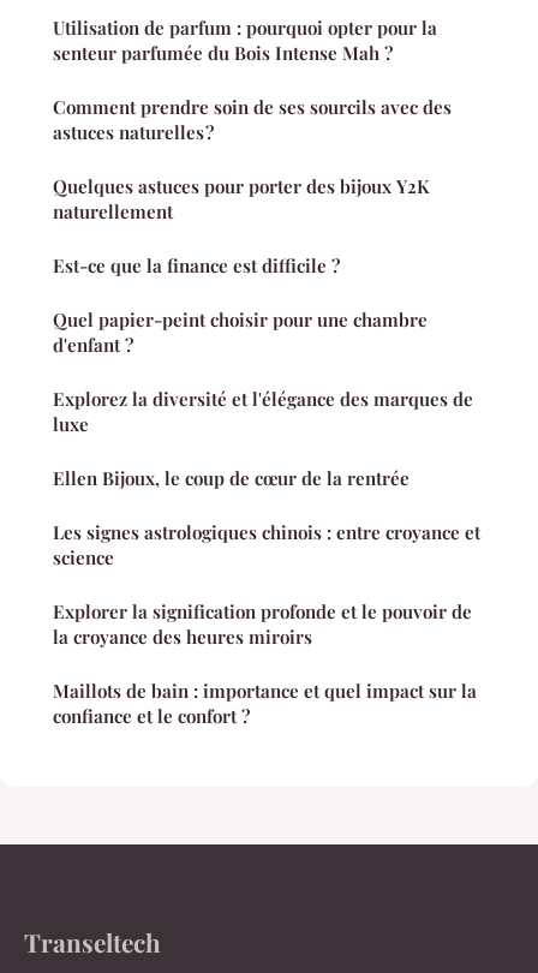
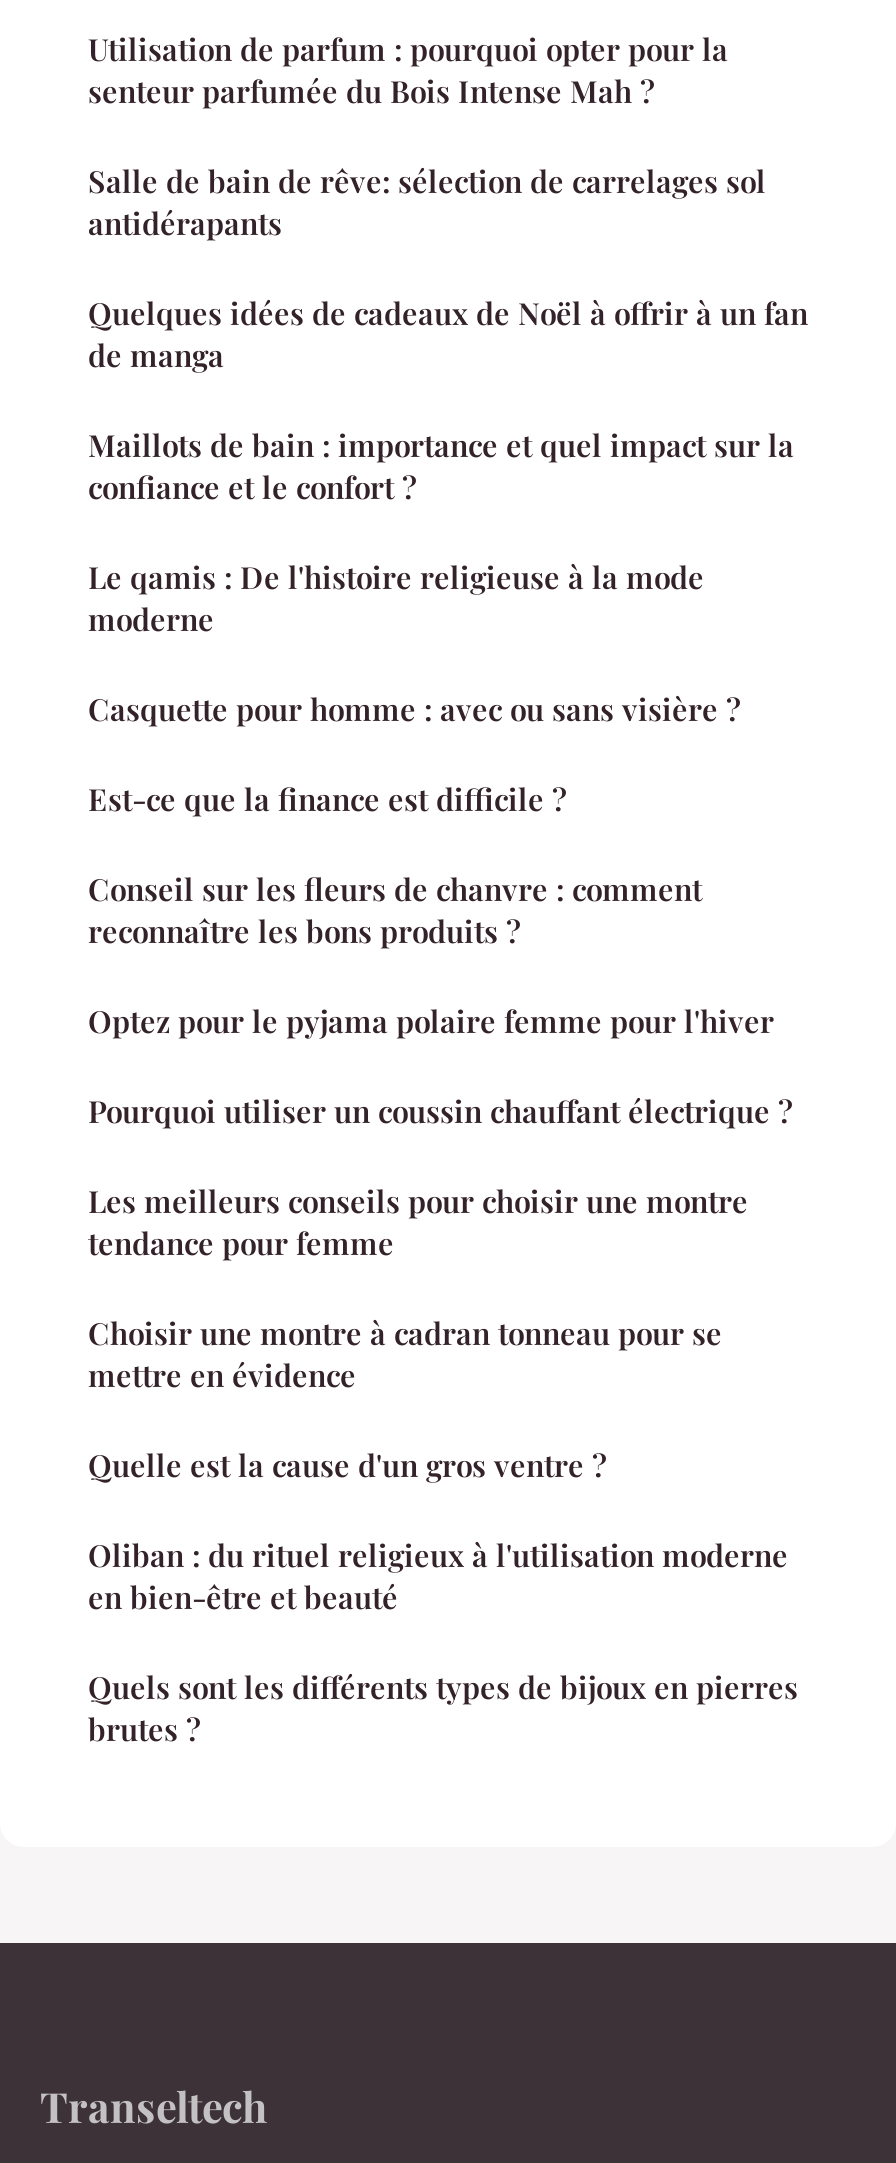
- Comment prendre soin de ses sourcils avec des
- astuces naturelles ?
- Quelques astuces pour porter des bijoux Y2K
- naturellement
- Quel papier-peint choisir pour une chambre
- d'enfant ?
- Explorez la diversité et l'élégance des marques de
- luxe
- Ellen Bijoux, le coup de cœur de la rentrée
- Les signes astrologiques chinois : entre croyance et
- science
- Explorer la signification profonde et le pouvoir de
- la croyance des heures miroirs
+ Salle de bain de rêve: sélection de carrelages sol
+ antidérapants
+ Quelques idées de cadeaux de Noël à offrir à un fan
+ de manga

moved down: Est-ce que la finance est difficile ?

moved up: Maillots de bain : importance et quel impact sur la | confiance et le confort ?

+ Le qamis : De l'histoire religieuse à la mode
+ moderne
+ Casquette pour homme : avec ou sans visière ?
+ Conseil sur les fleurs de chanvre : comment
+ reconnaître les bons produits ?
+ Optez pour le pyjama polaire femme pour l'hiver
+ Pourquoi utiliser un coussin chauffant électrique ?
+ Les meilleurs conseils pour choisir une montre
+ tendance pour femme
+ Choisir une montre à cadran tonneau pour se
+ mettre en évidence
+ Quelle est la cause d'un gros ventre ?
+ Oliban : du rituel religieux à l'utilisation moderne
+ en bien-être et beauté
+ Quels sont les différents types de bijoux en pierres
+ brutes ?
